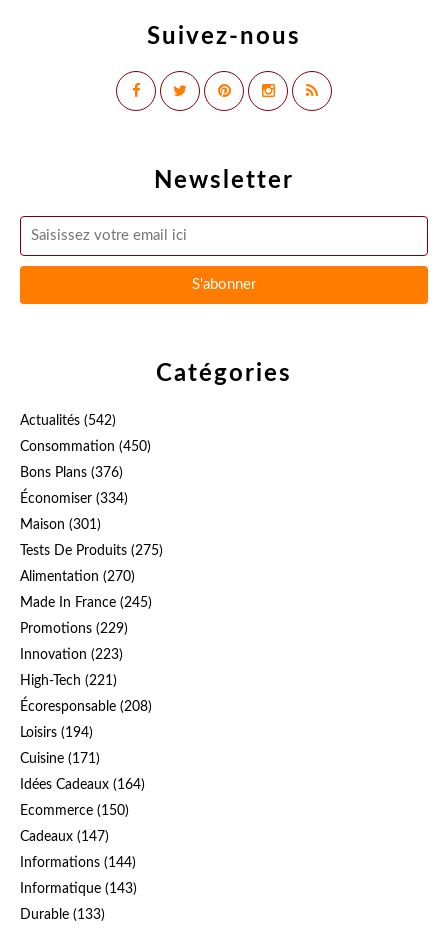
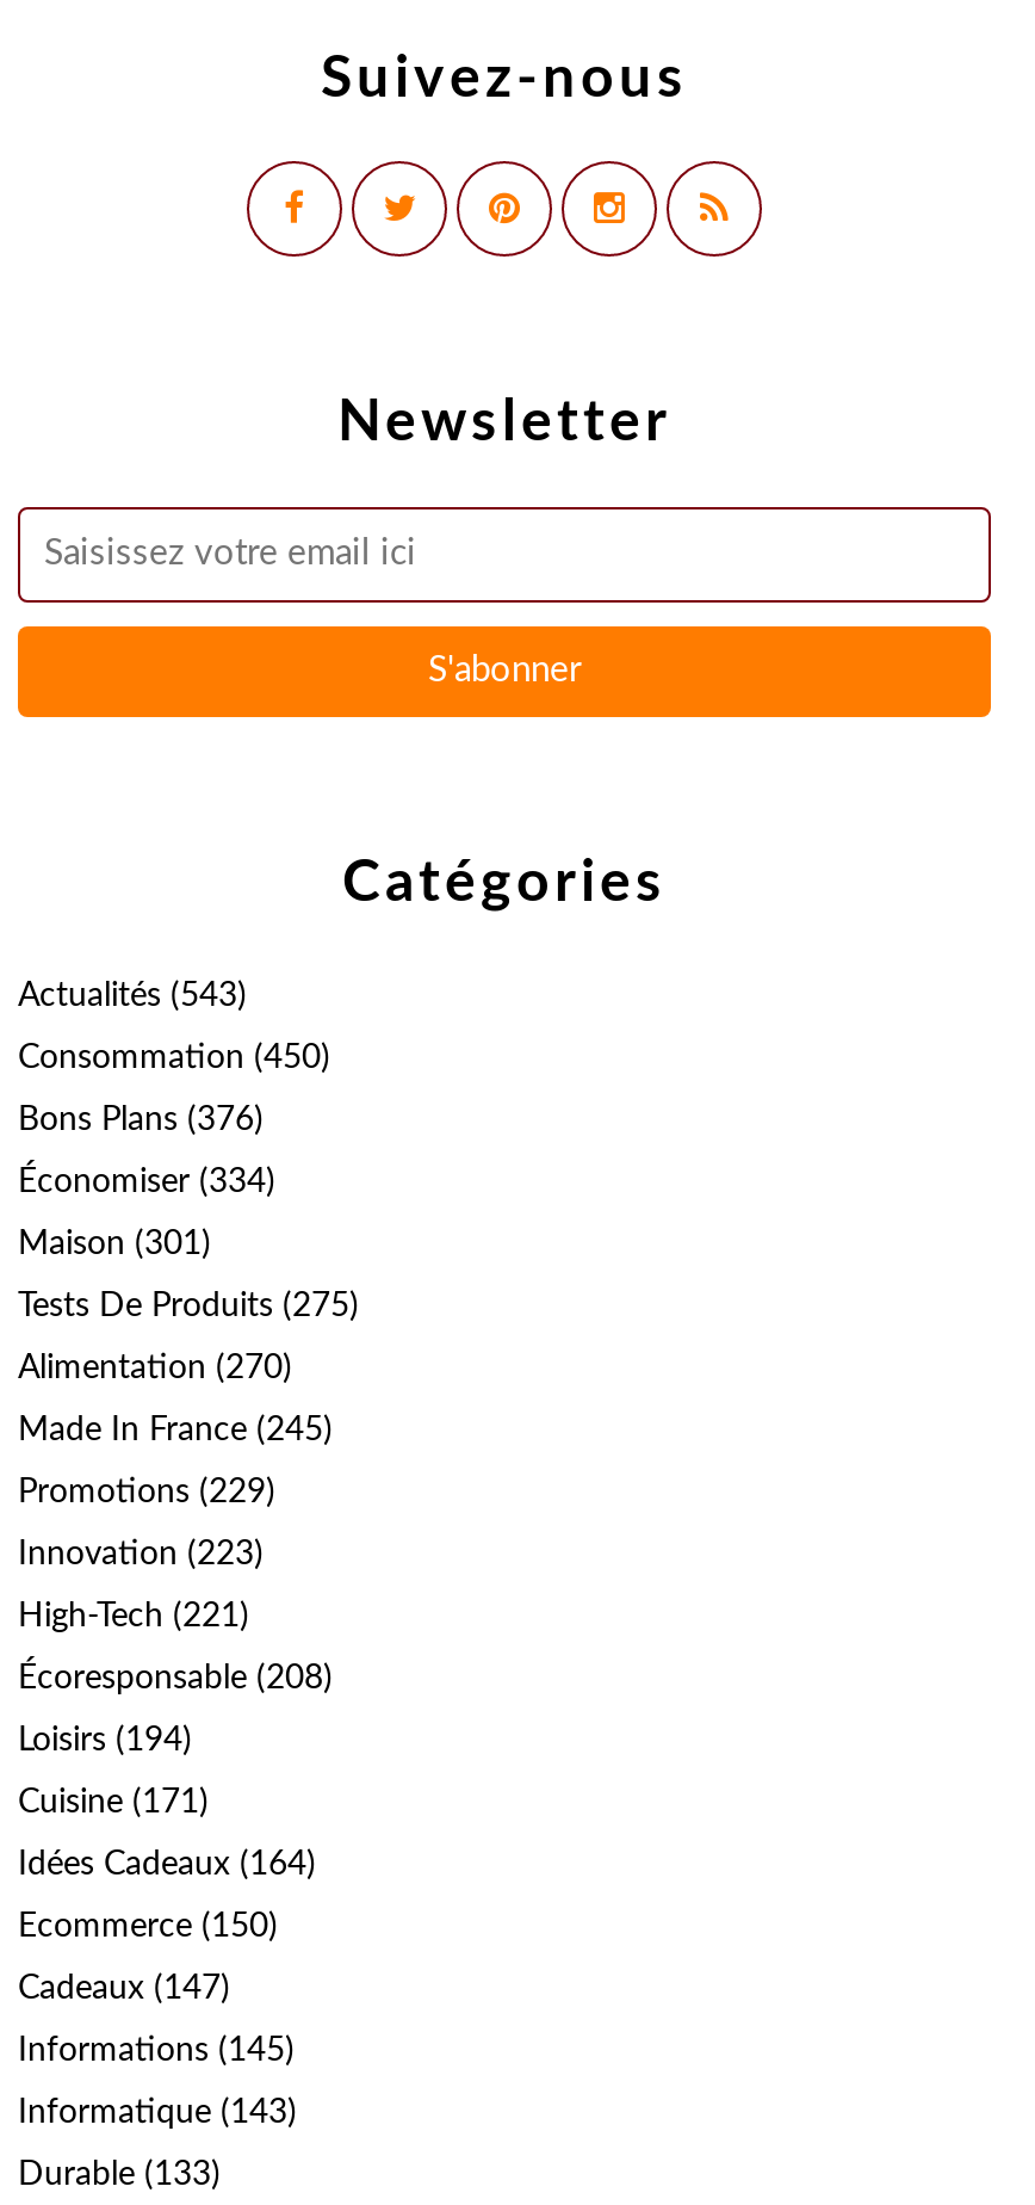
- Actualités (542)
+ Actualités (543)

- Informations (144)
+ Informations (145)
